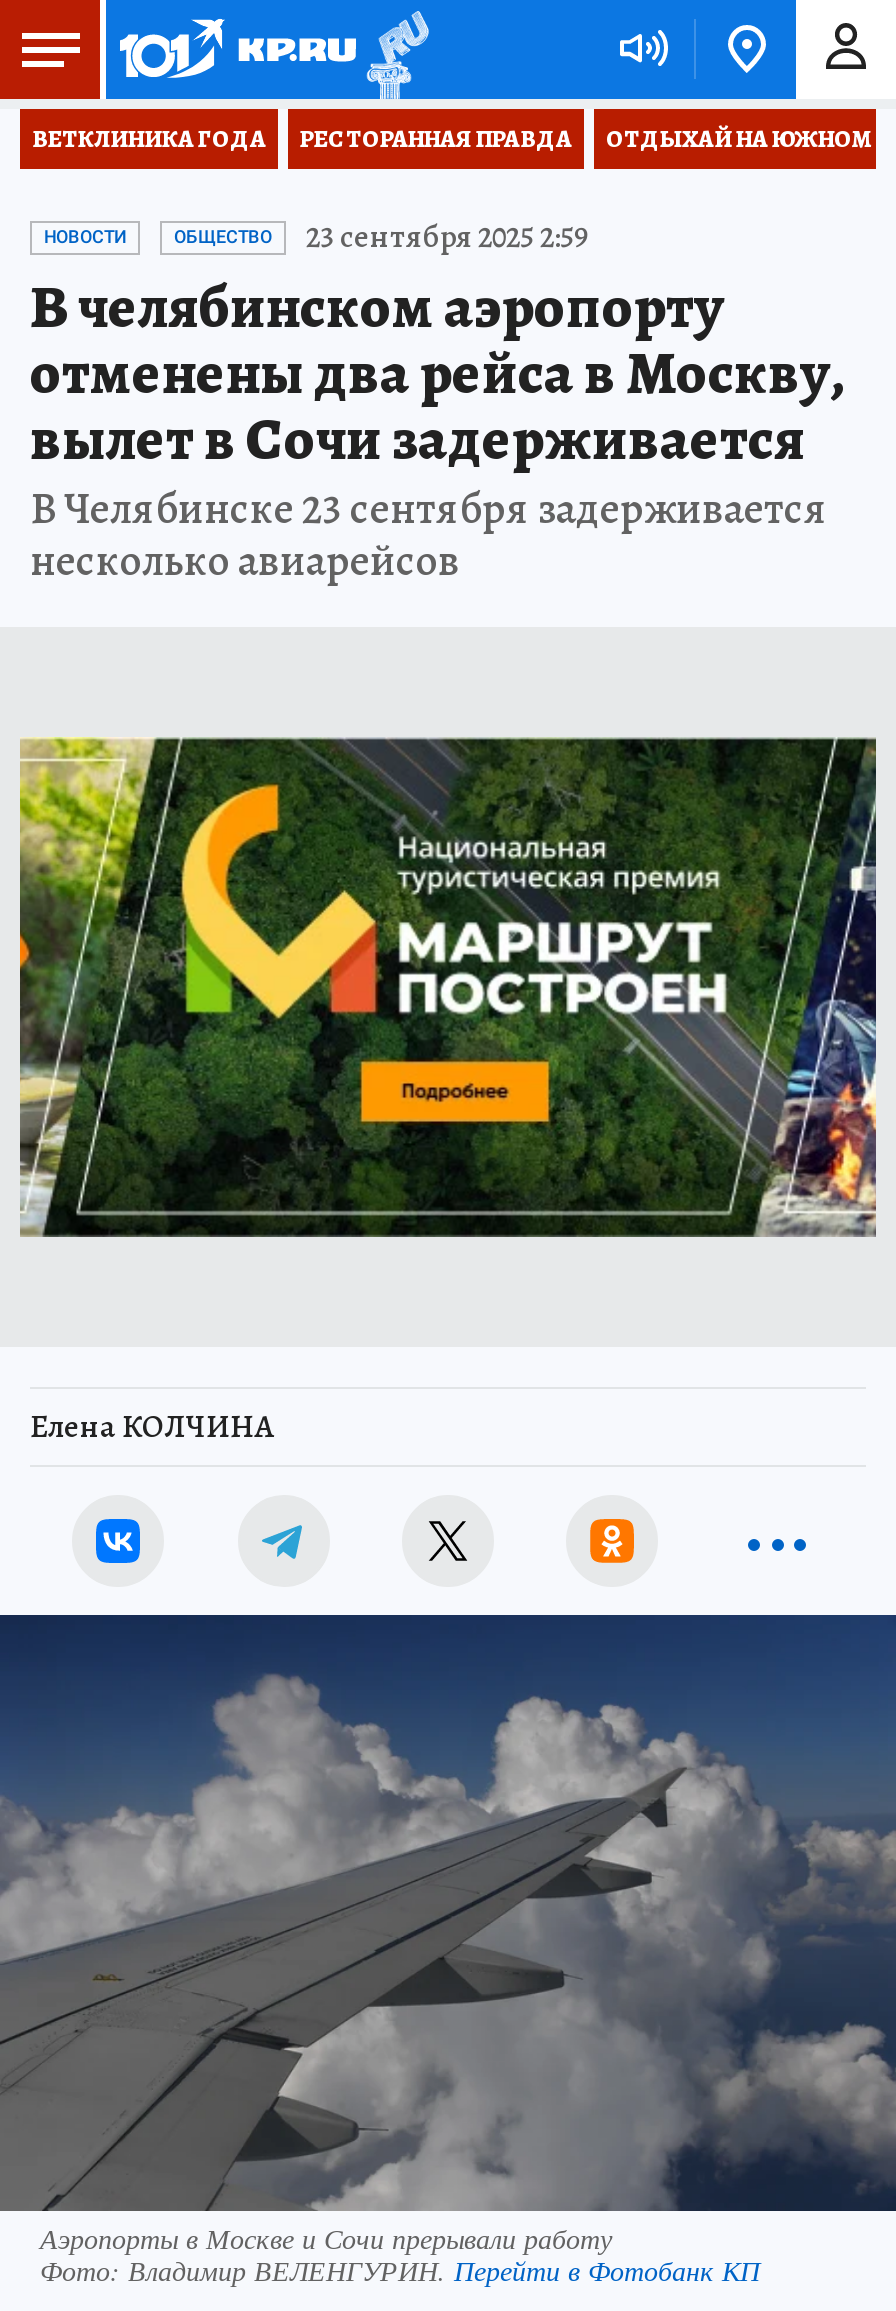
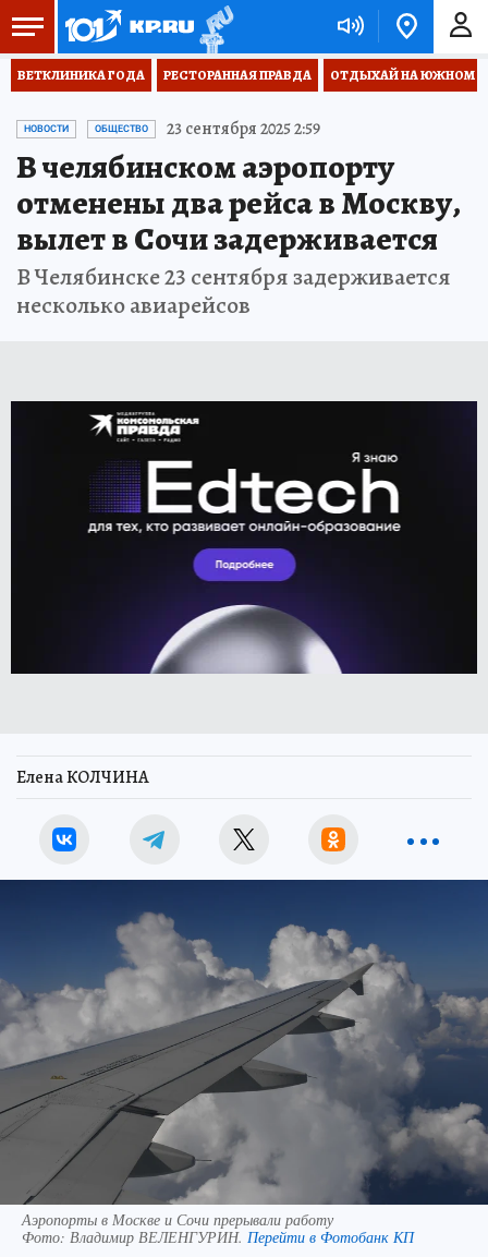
- [image]
+ [image]
